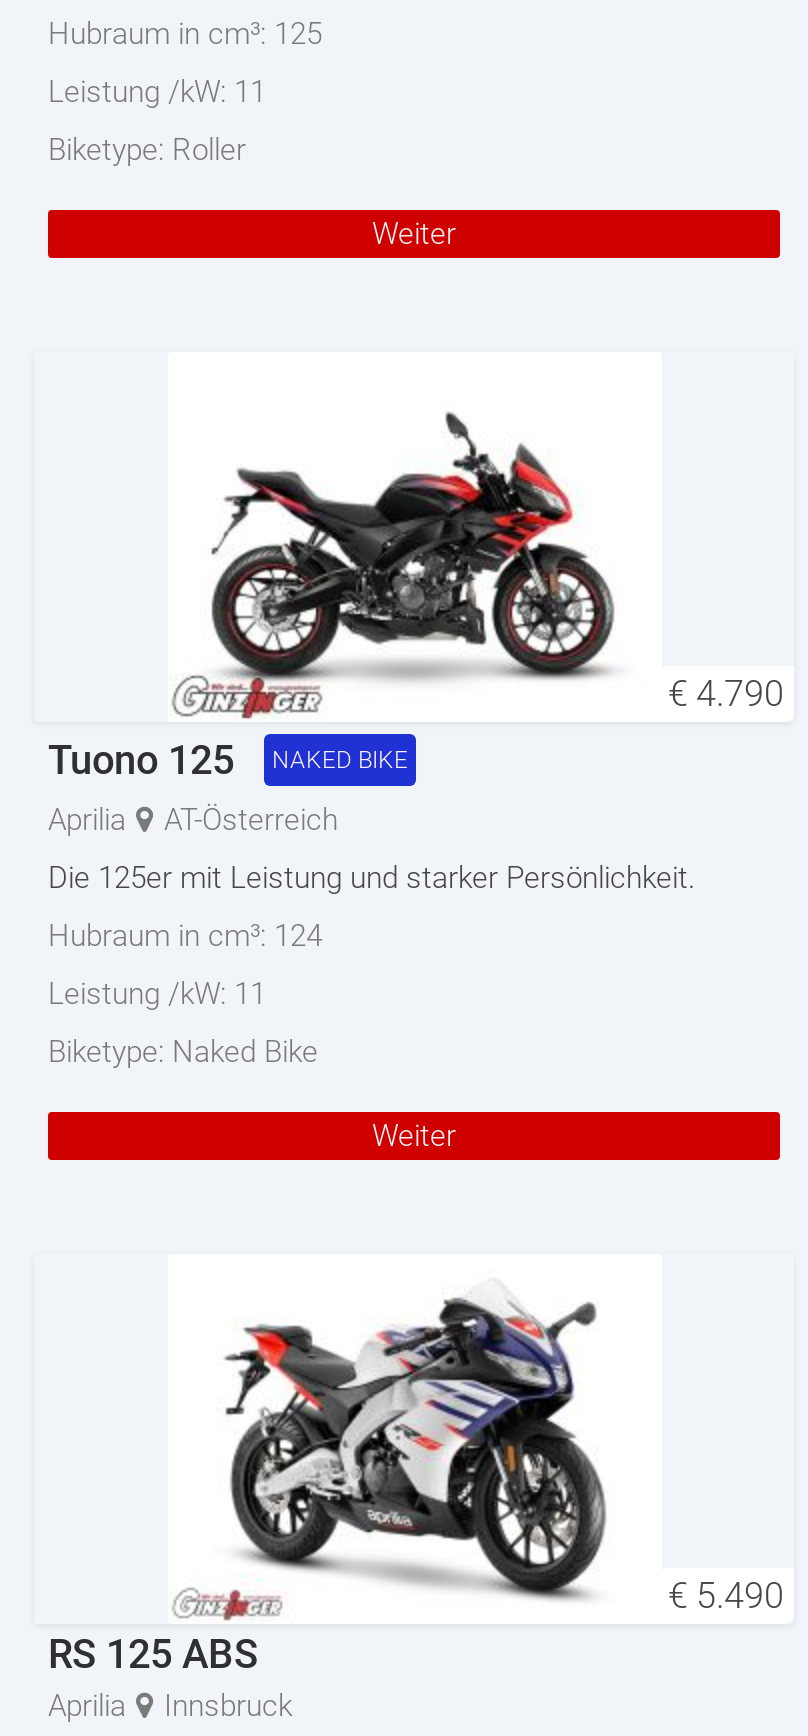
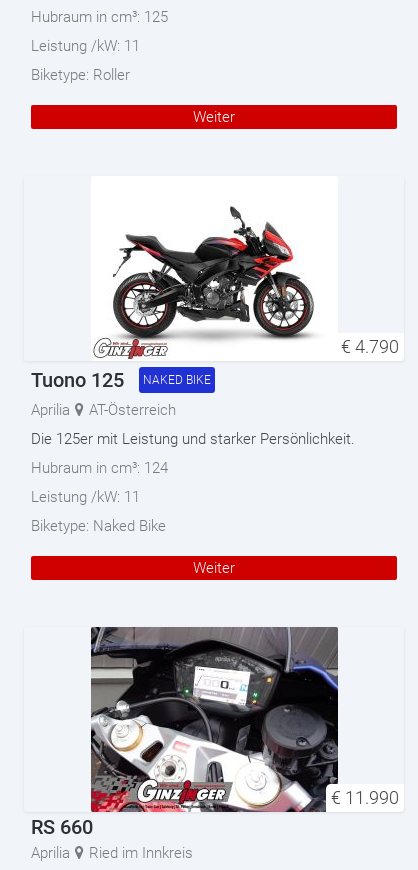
- [image]
- € 5.490
- RS 125 ABS
+ [image]
+ € 11.990
+ RS 660

- Innsbruck
+ Ried im Innkreis
